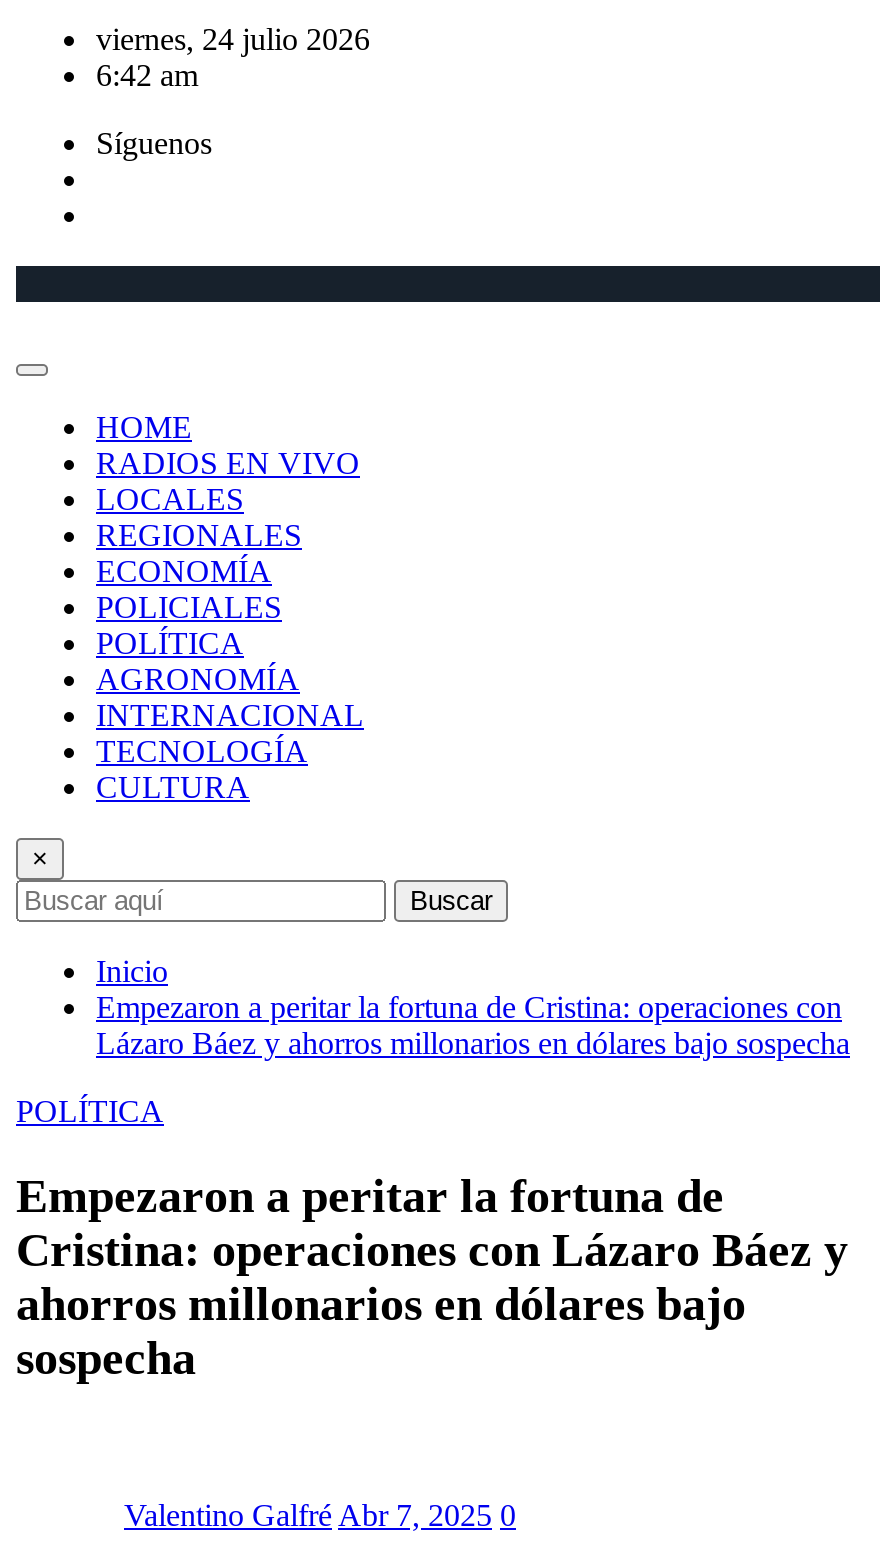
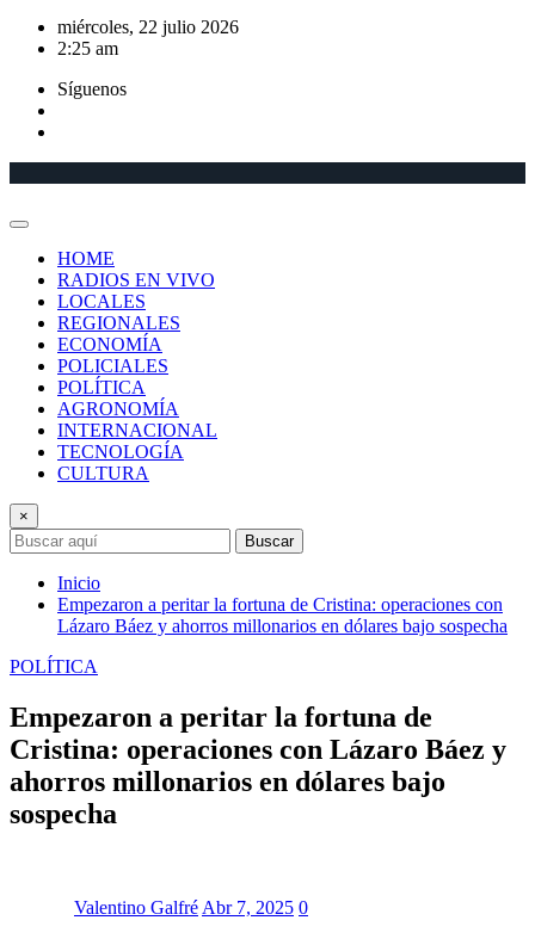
- viernes, 24 julio 2026
+ miércoles, 22 julio 2026

- 6:42 am
+ 2:25 am
